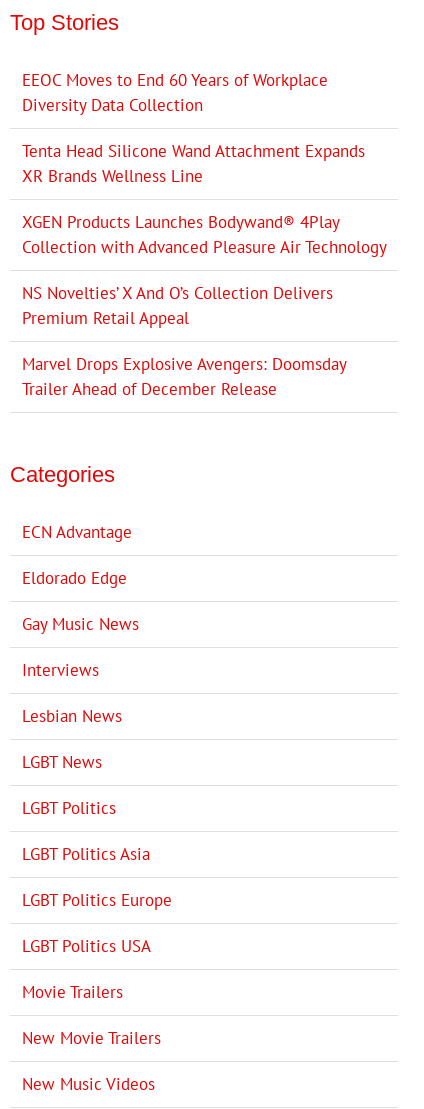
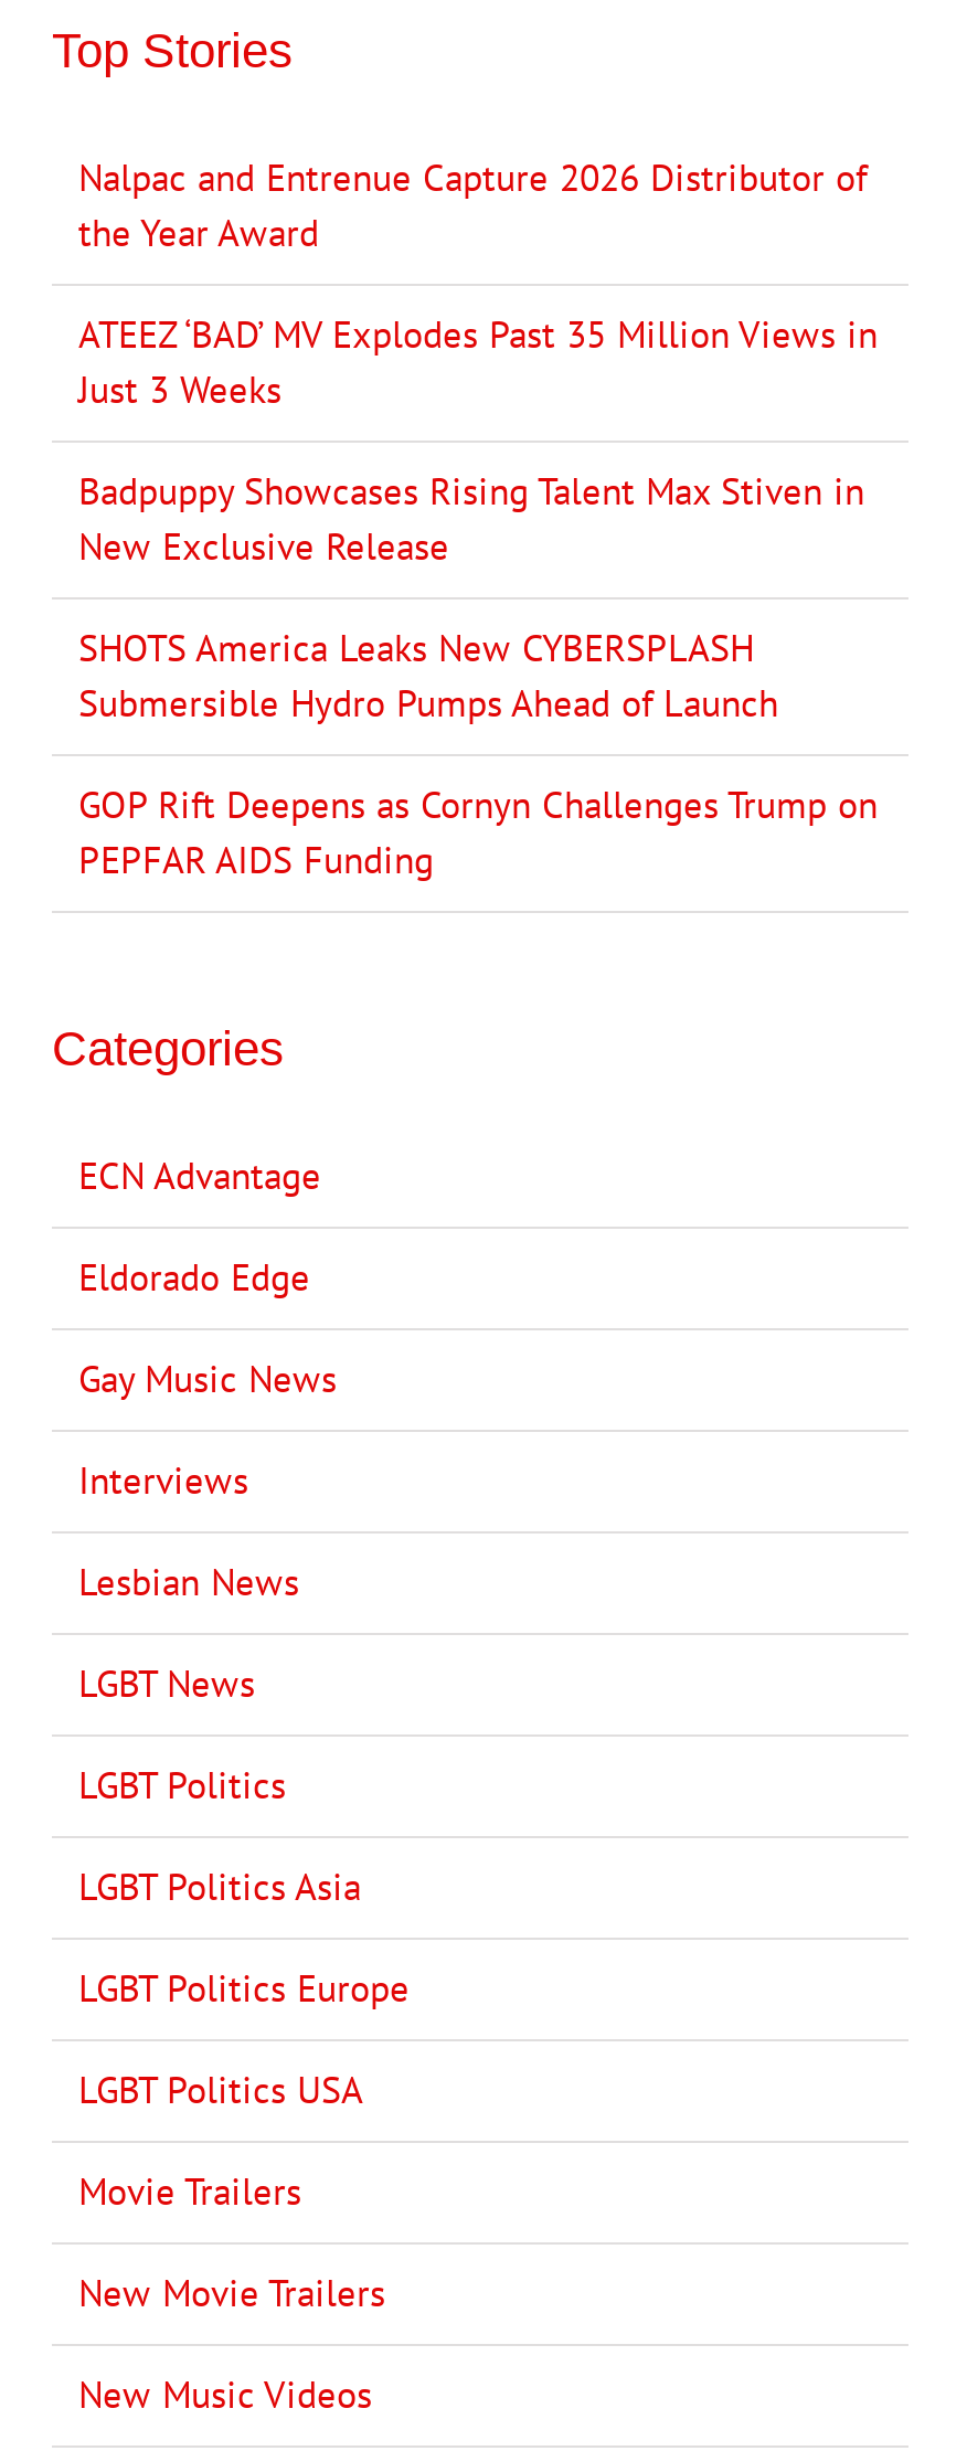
- EEOC Moves to End 60 Years of Workplace
- Diversity Data Collection
+ Nalpac and Entrenue Capture 2026 Distributor of
+ the Year Award

- Tenta Head Silicone Wand Attachment Expands
- XR Brands Wellness Line
+ ATEEZ ‘BAD’ MV Explodes Past 35 Million Views in
+ Just 3 Weeks

- XGEN Products Launches Bodywand® 4Play
- Collection with Advanced Pleasure Air Technology
+ Badpuppy Showcases Rising Talent Max Stiven in
+ New Exclusive Release

- NS Novelties’ X And O’s Collection Delivers
- Premium Retail Appeal
+ SHOTS America Leaks New CYBERSPLASH
+ Submersible Hydro Pumps Ahead of Launch

- Marvel Drops Explosive Avengers: Doomsday
- Trailer Ahead of December Release
+ GOP Rift Deepens as Cornyn Challenges Trump on
+ PEPFAR AIDS Funding
